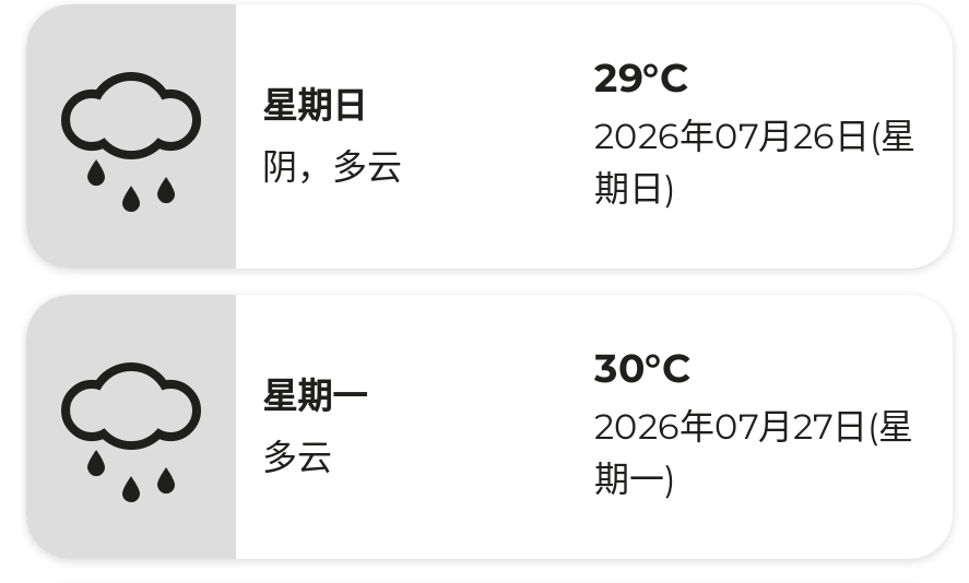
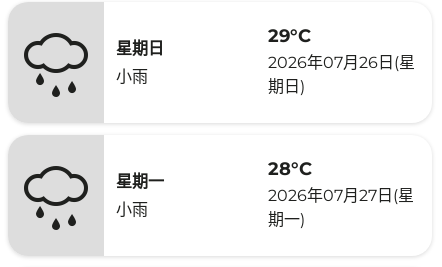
- 阴，多云
+ 小雨

- 30°C
+ 28°C

- 多云
+ 小雨
